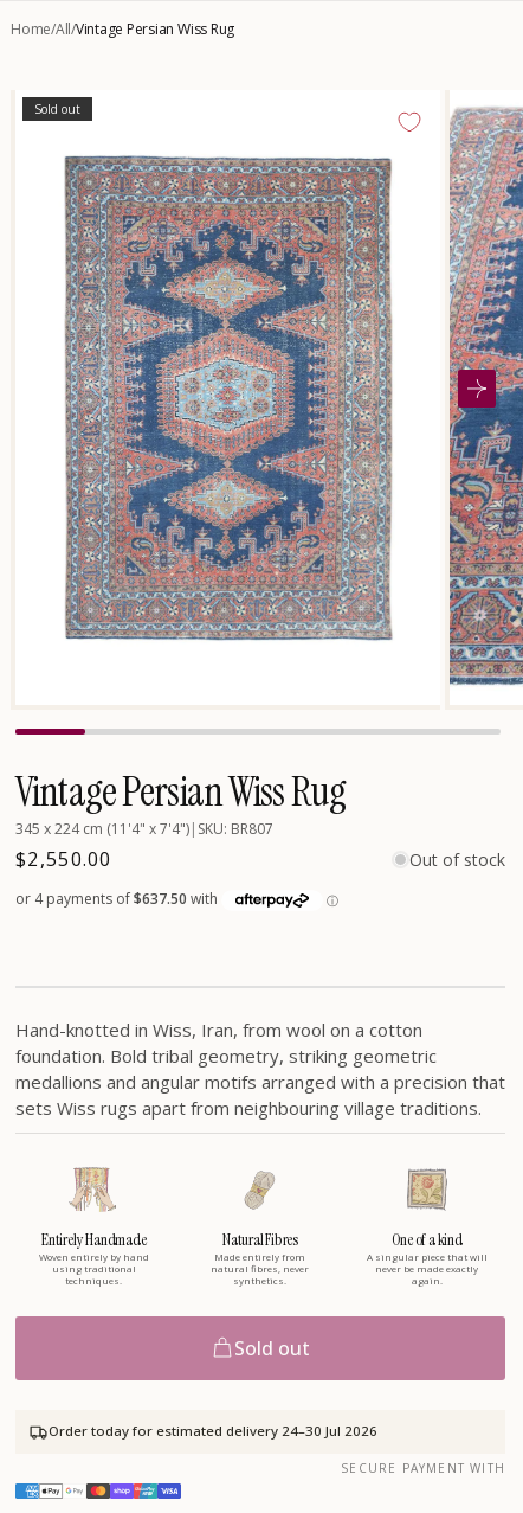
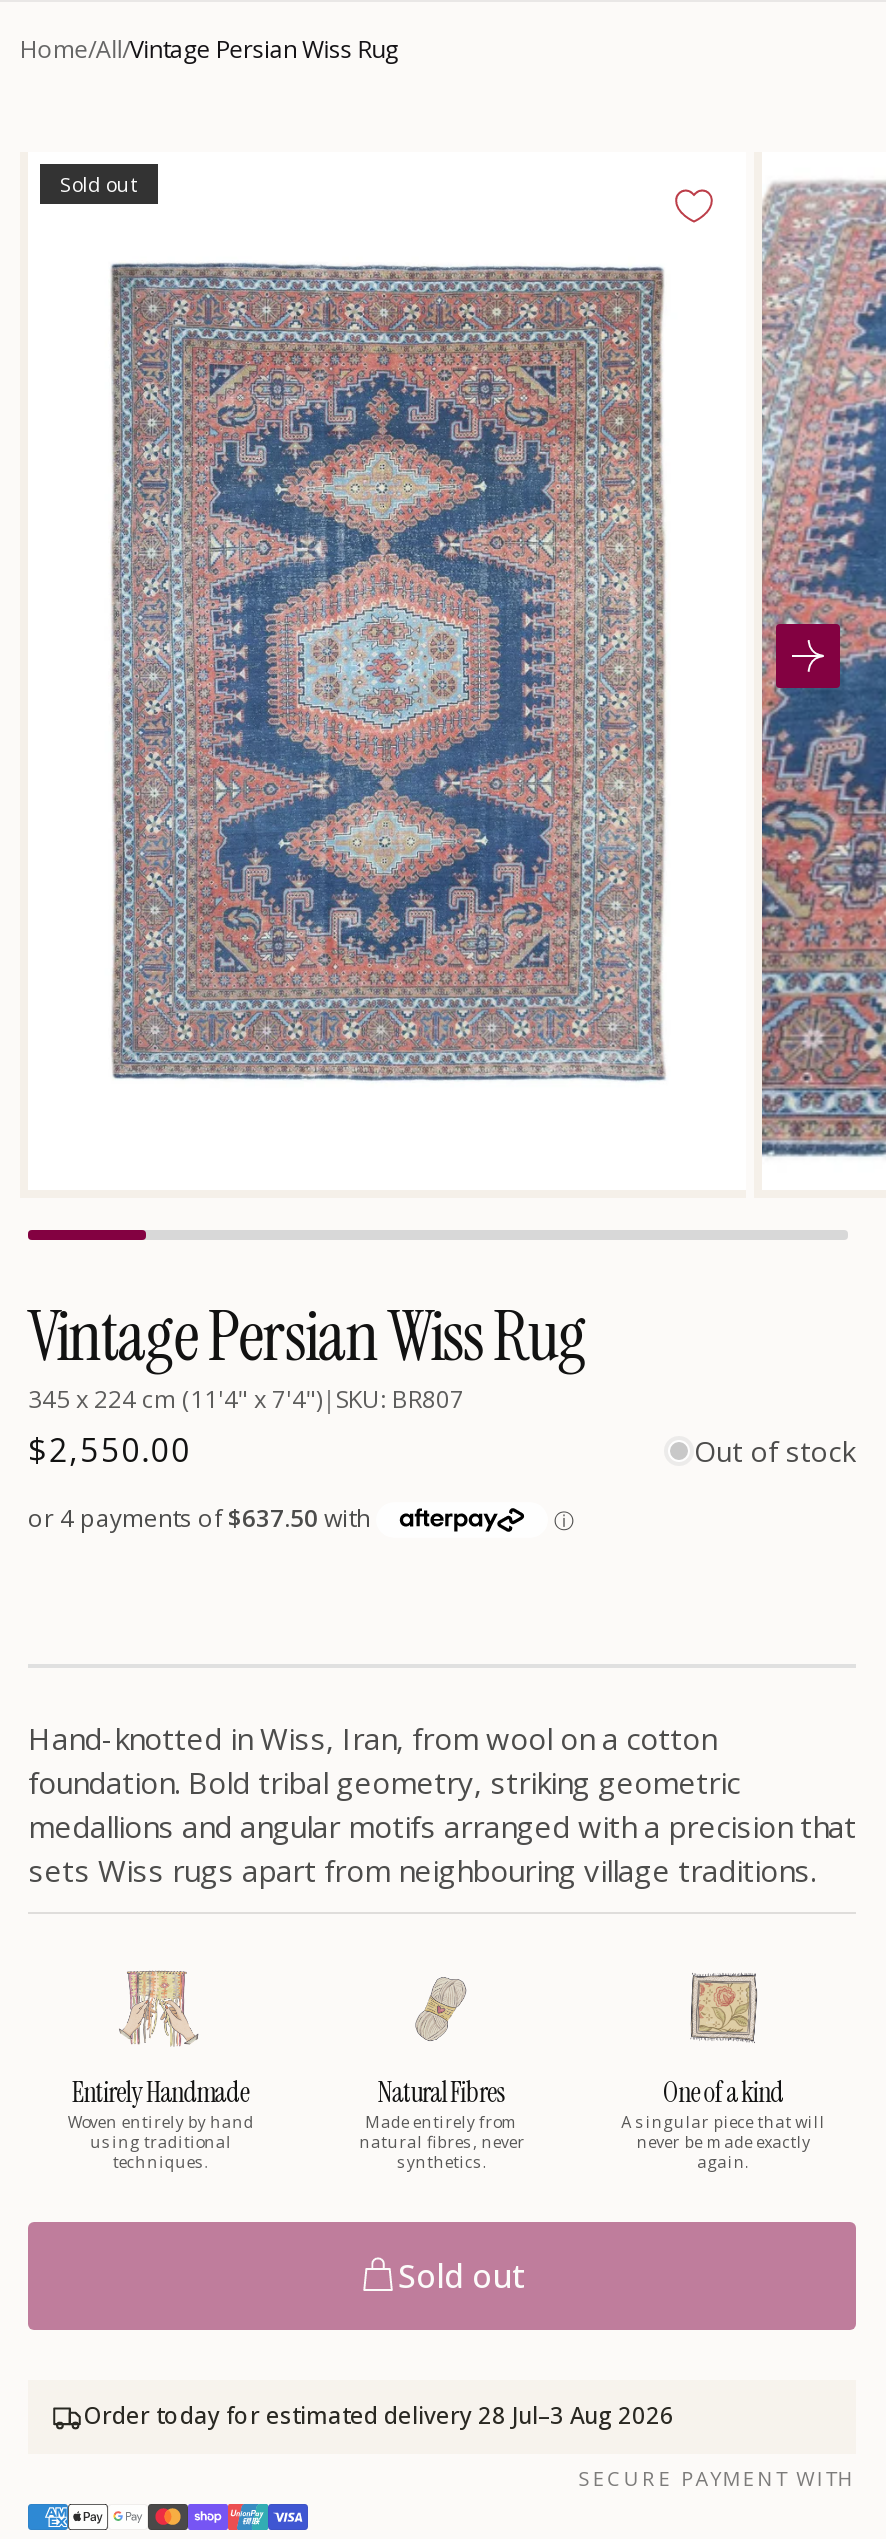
- Order today for estimated delivery 24–30 Jul 2026
+ Order today for estimated delivery 28 Jul–3 Aug 2026
